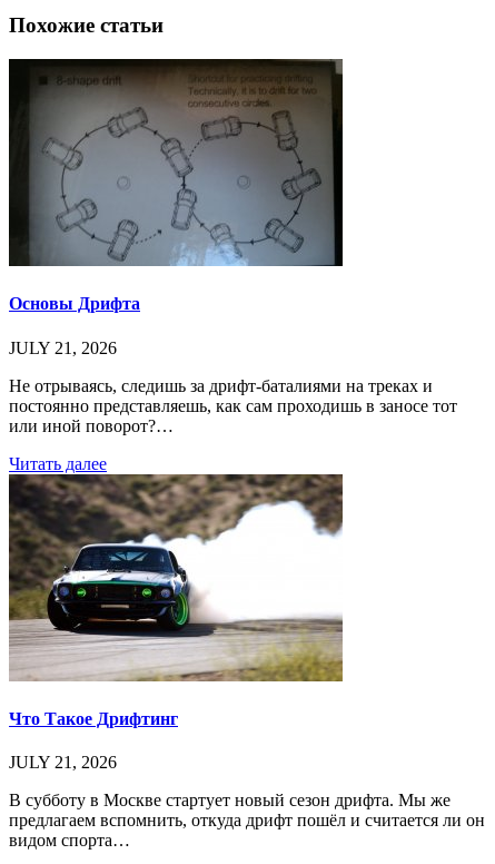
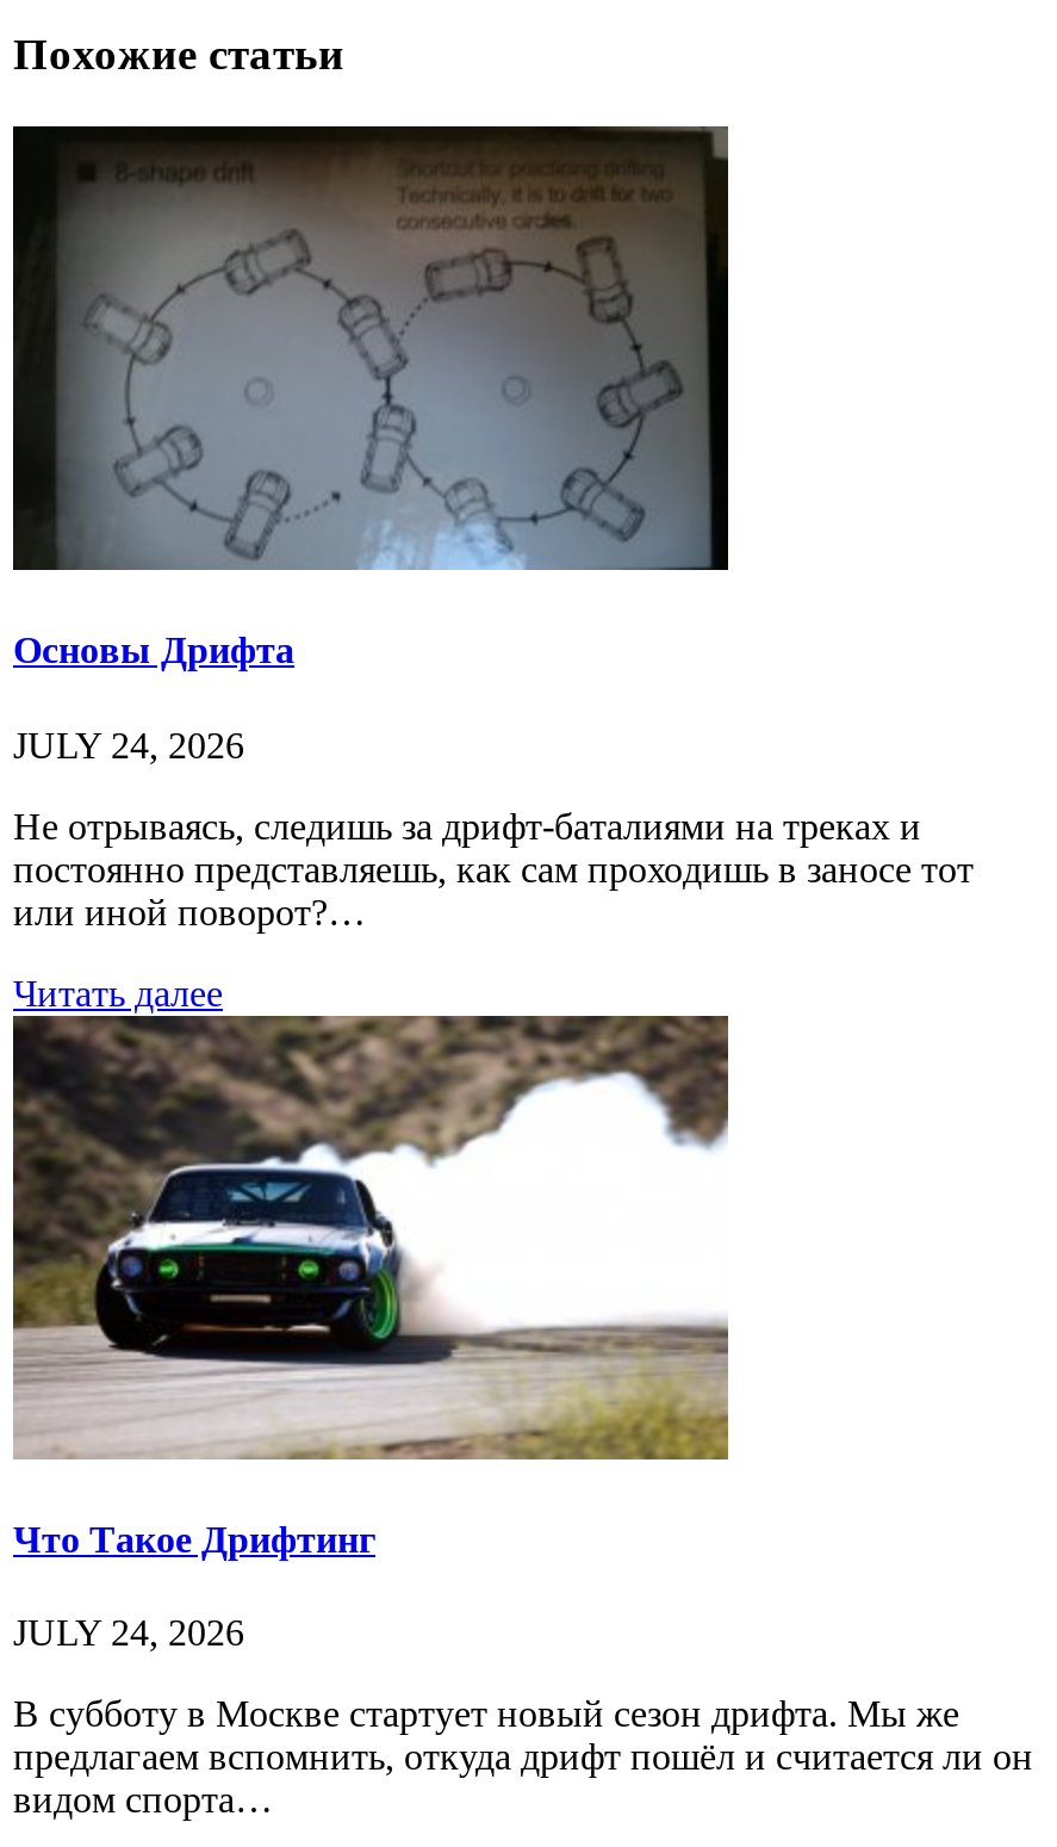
- JULY 21, 2026
+ JULY 24, 2026

- JULY 21, 2026
+ JULY 24, 2026
